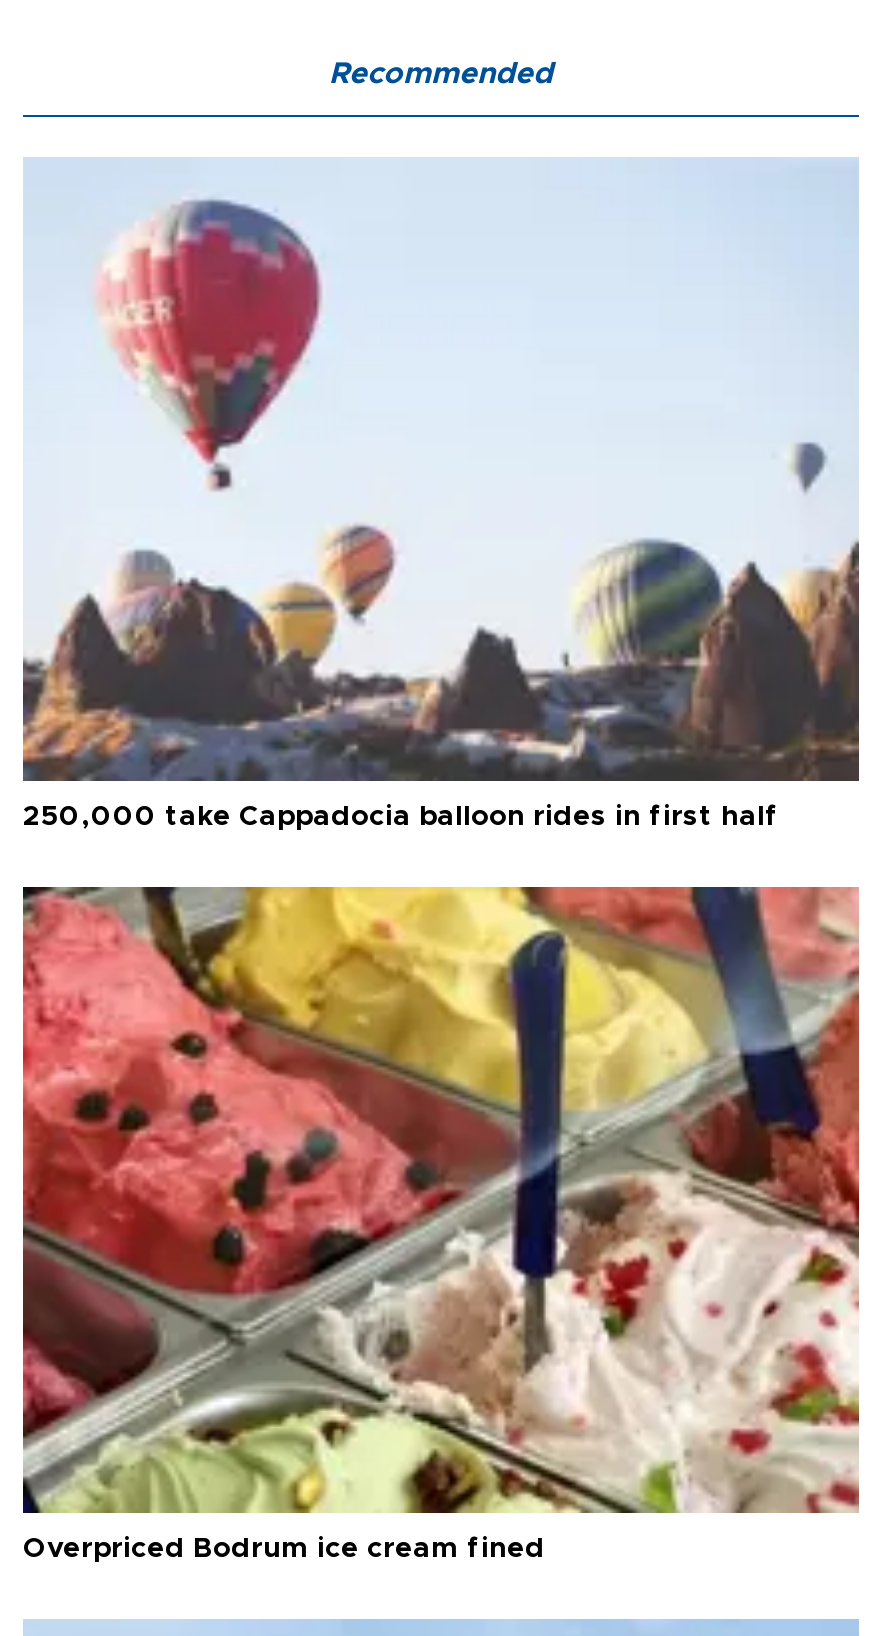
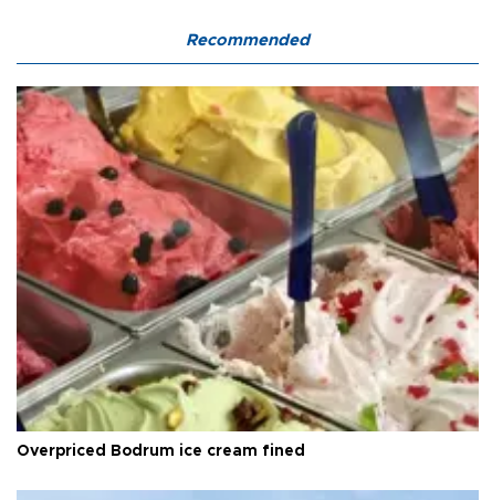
- [image]
- 250,000 take Cappadocia balloon rides in first half
